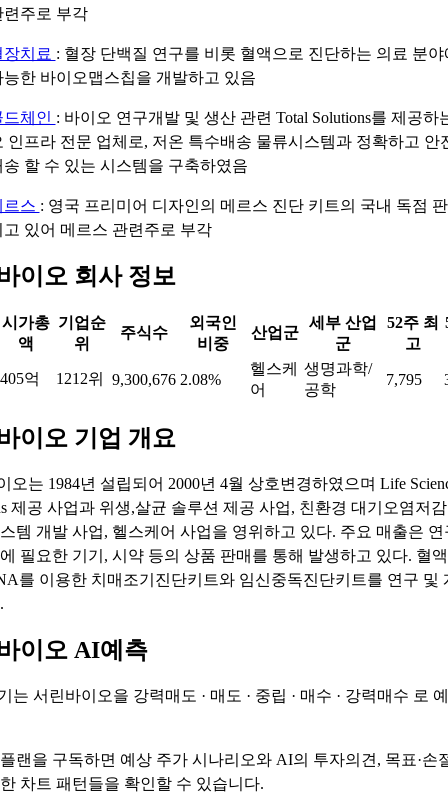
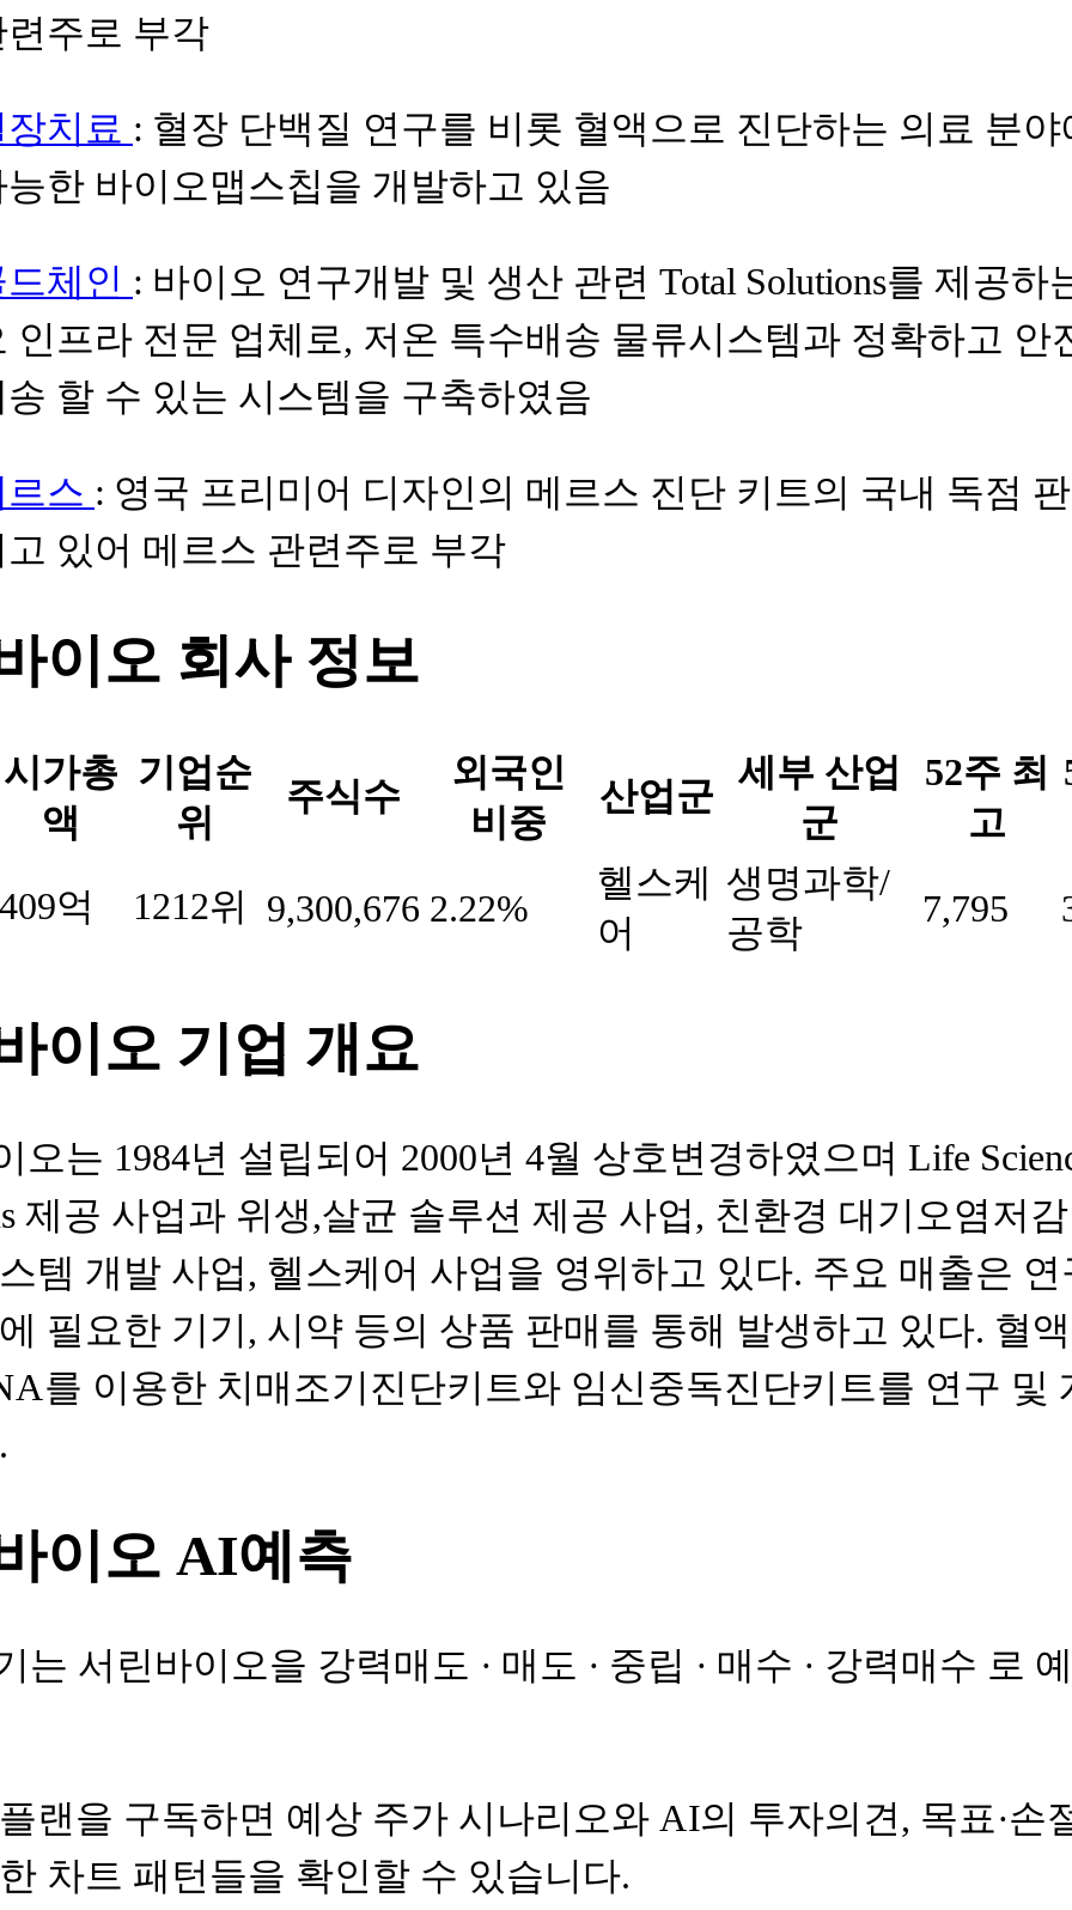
- 405억
- 1212위 9,300,676 2.08%
+ 409억
+ 1212위 9,300,676 2.22%
